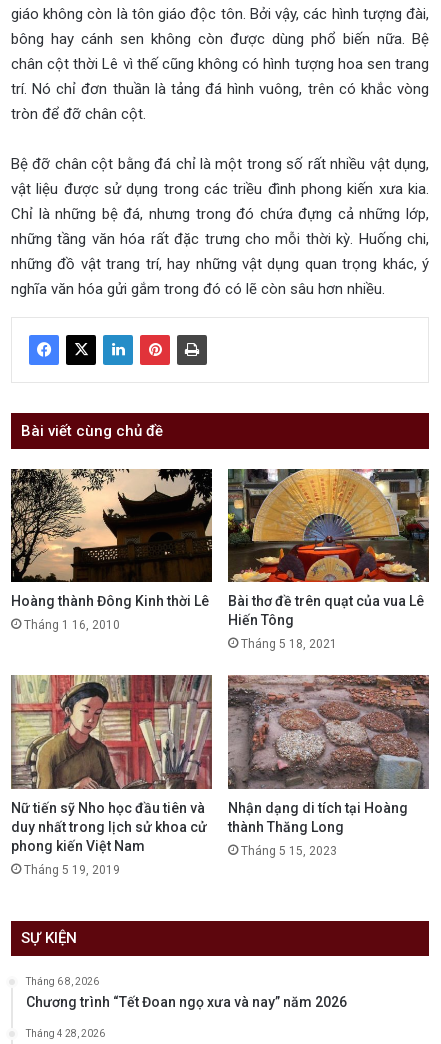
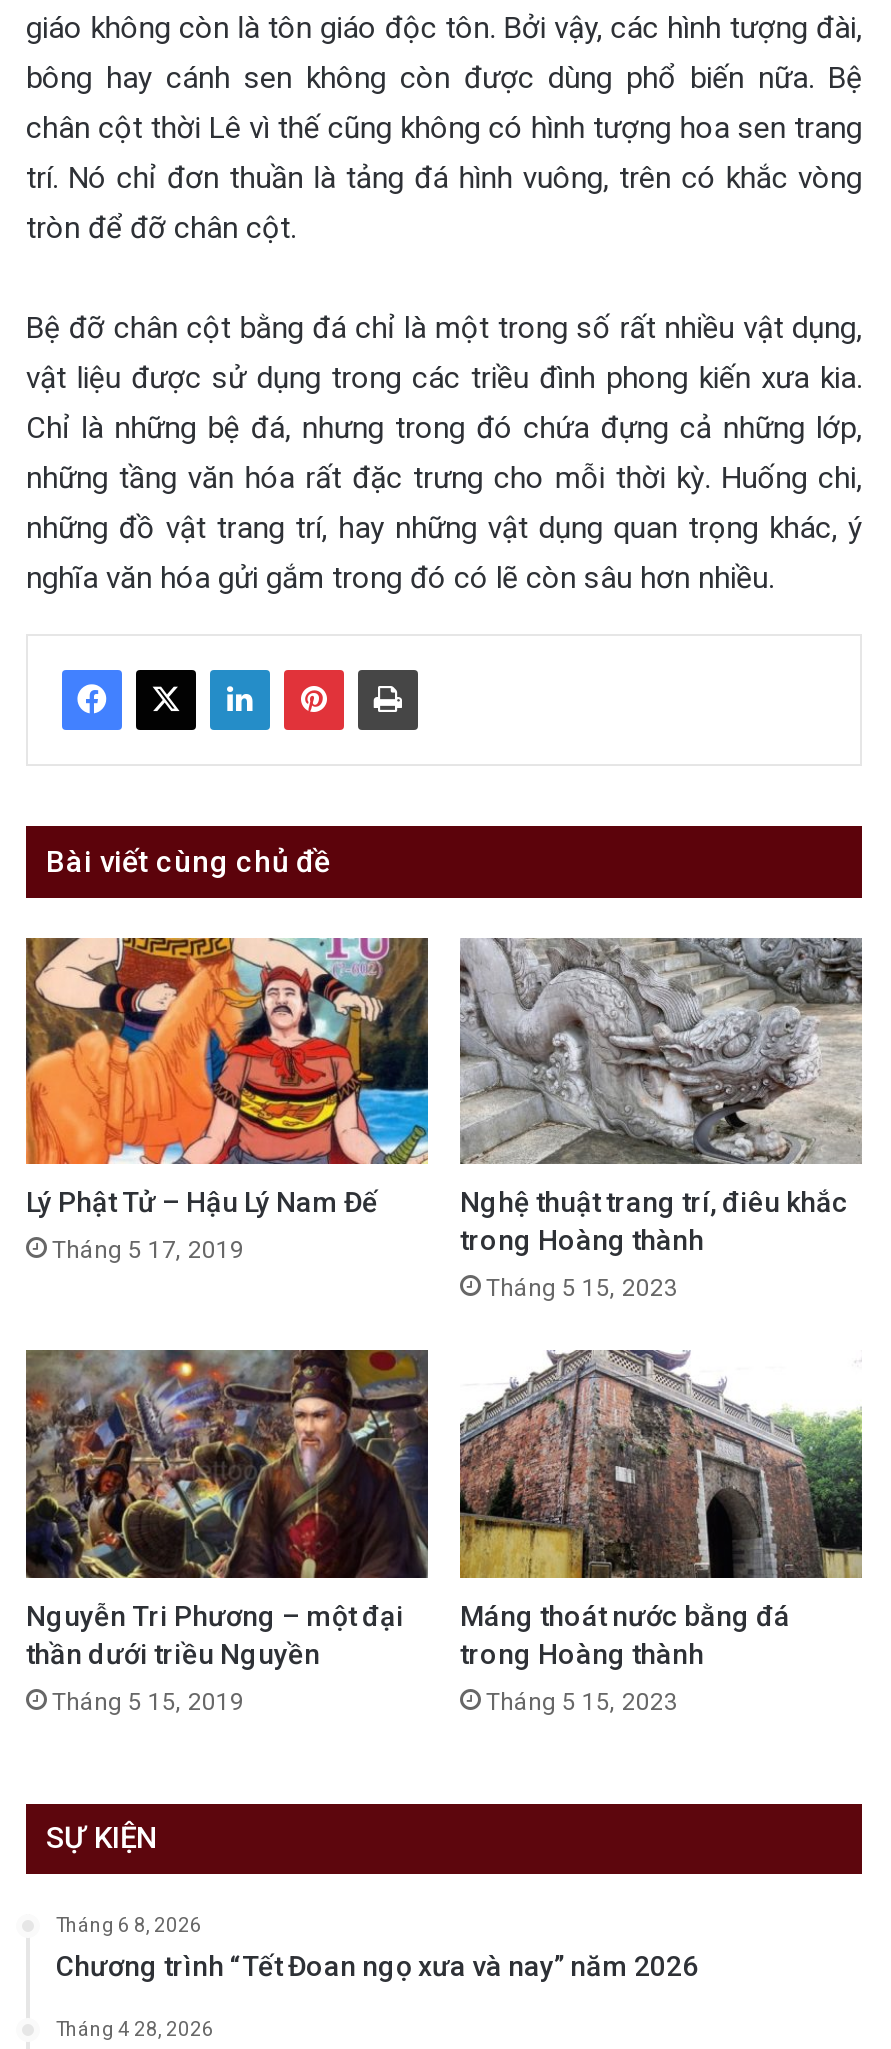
- [image]
- Hoàng thành Đông Kinh thời Lê
+ [image]
+ Lý Phật Tử – Hậu Lý Nam Đế

- [image]
- Bài thơ đề trên quạt của vua Lê
- Hiến Tông
+ [image]
+ Nghệ thuật trang trí, điêu khắc
+ trong Hoàng thành

- Tháng 1 16, 2010
+ Tháng 5 17, 2019

- Tháng 5 18, 2021
+ Tháng 5 15, 2023

- [image]
- Nữ tiến sỹ Nho học đầu tiên và
- duy nhất trong lịch sử khoa cử
- phong kiến Việt Nam
+ [image]
+ Nguyễn Tri Phương – một đại
+ thần dưới triều Nguyền

- [image]
- Nhận dạng di tích tại Hoàng
- thành Thăng Long
+ [image]
+ Máng thoát nước bằng đá
+ trong Hoàng thành

- Tháng 5 19, 2019
+ Tháng 5 15, 2019
